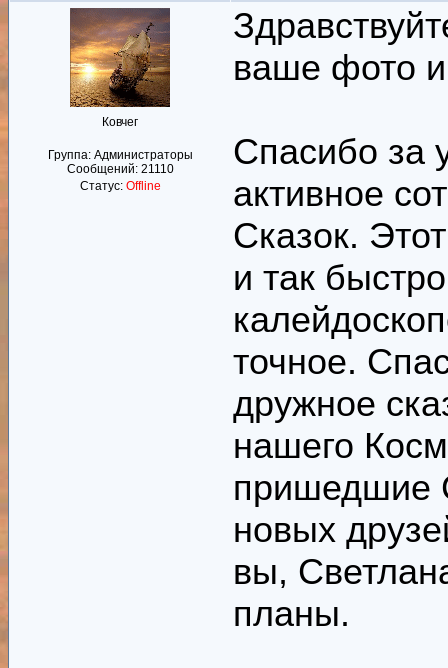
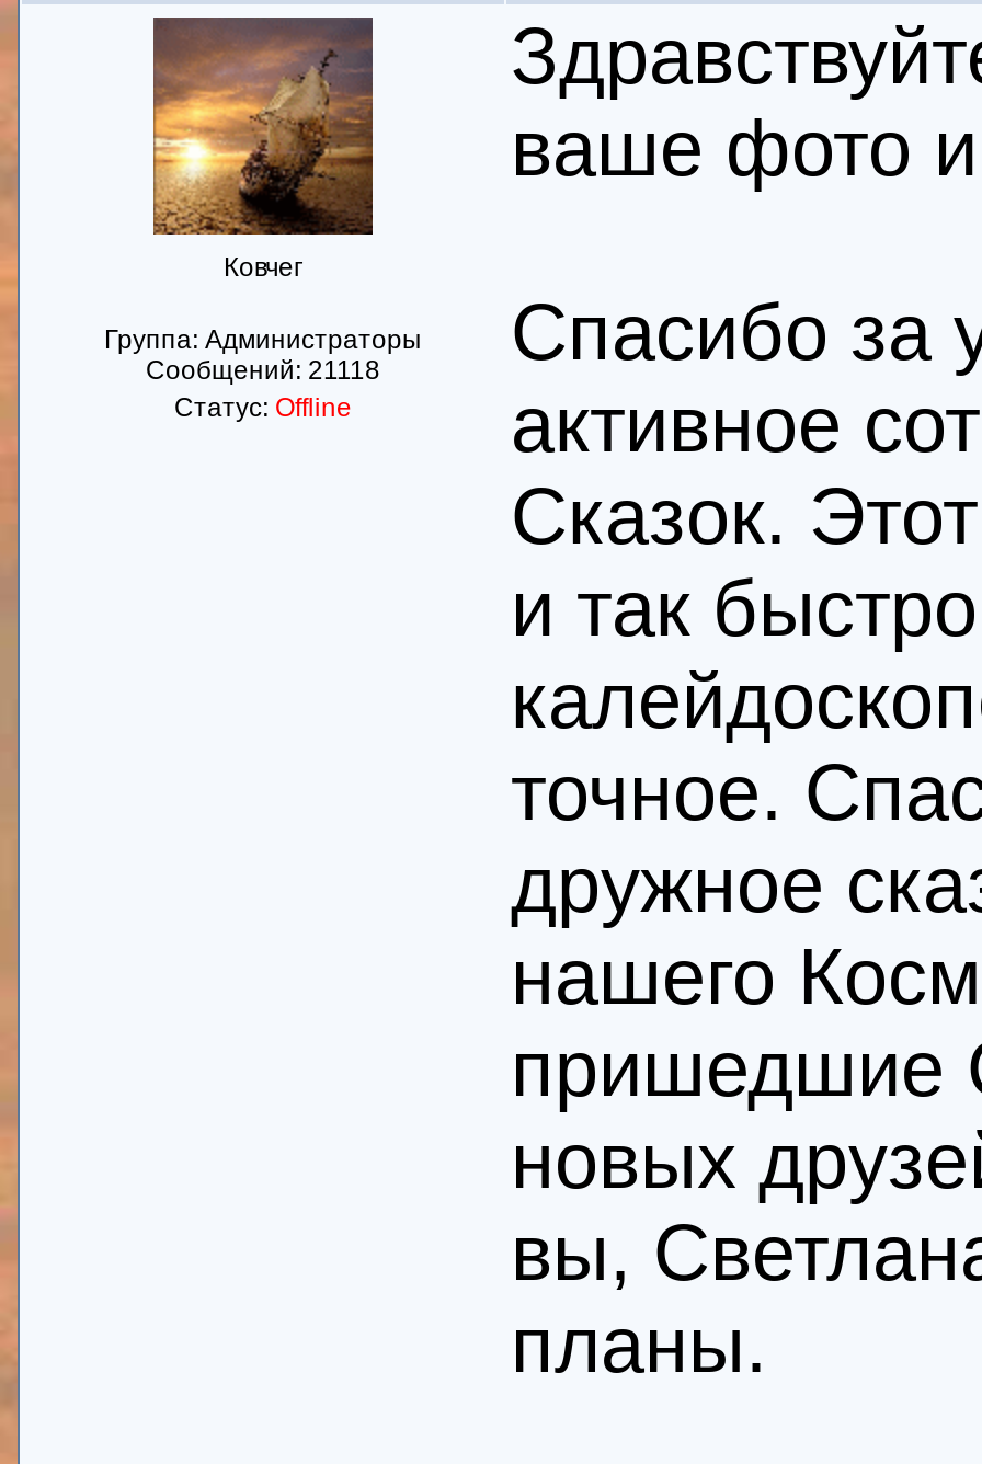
- Сообщений: 21110
+ Сообщений: 21118
